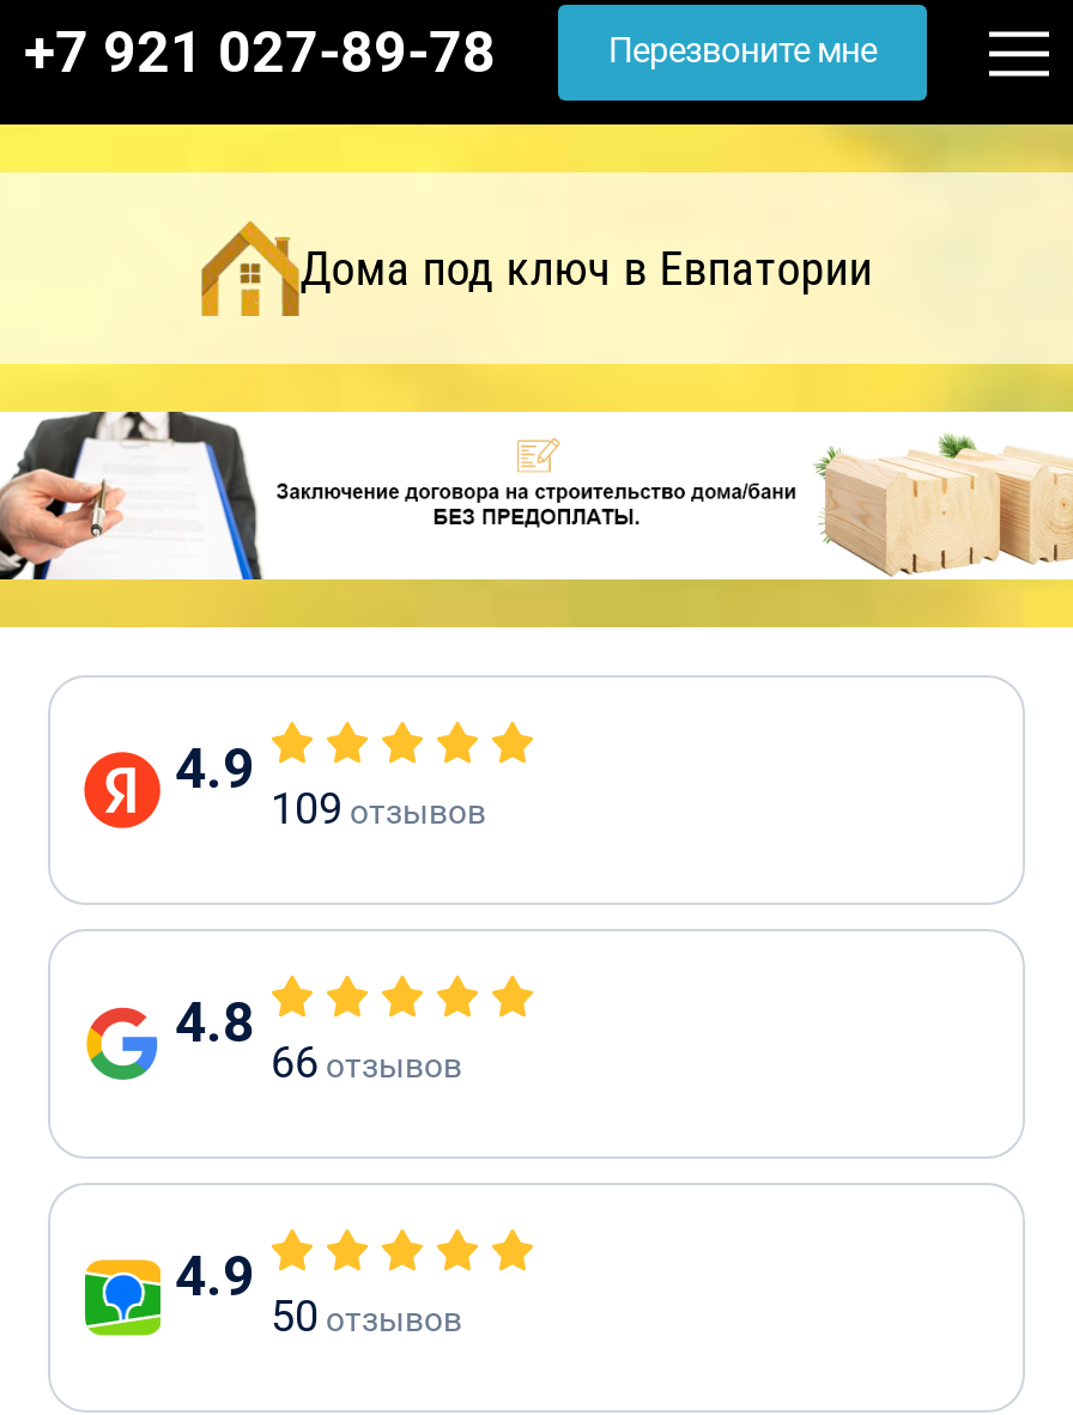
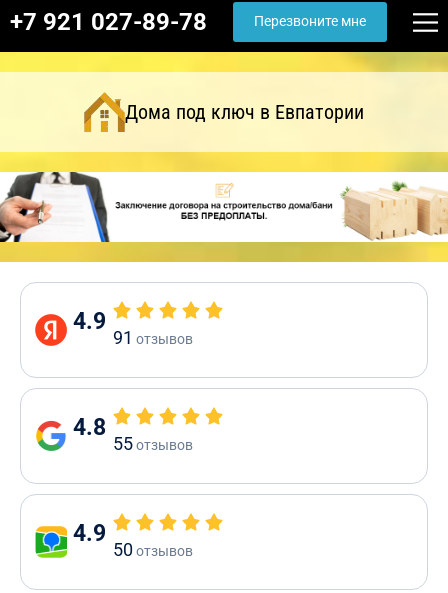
- 109 отзывов
+ 91 отзывов

- 66 отзывов
+ 55 отзывов
